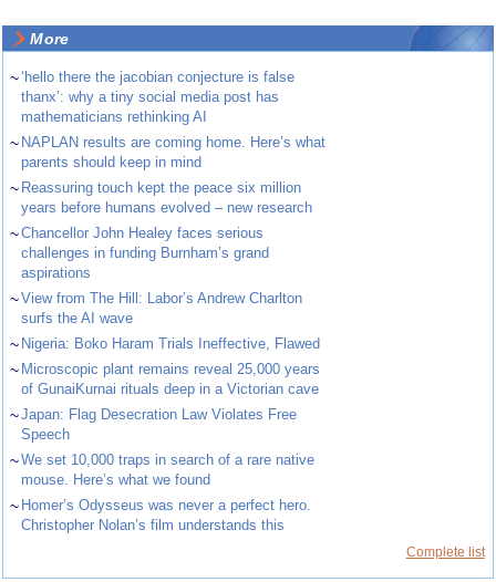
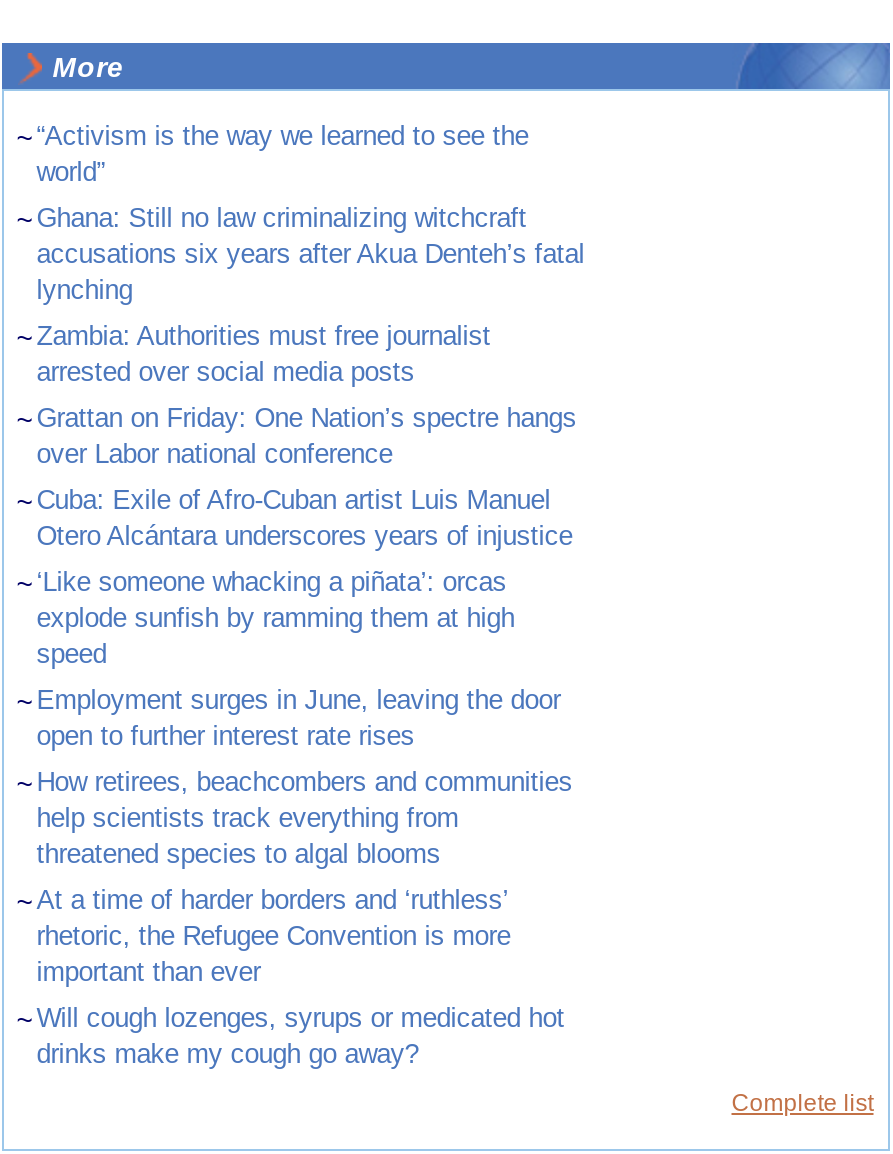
- ~ ‘hello there the jacobian conjecture is false
- thanx’: why a tiny social media post has
- mathematicians rethinking AI
- ~ NAPLAN results are coming home. Here’s what
- parents should keep in mind
- ~ Reassuring touch kept the peace six million
- years before humans evolved – new research
- ~ Chancellor John Healey faces serious
- challenges in funding Burnham’s grand
- aspirations
- ~ View from The Hill: Labor’s Andrew Charlton
- surfs the AI wave
- ~ Nigeria: Boko Haram Trials Ineffective, Flawed
- ~ Microscopic plant remains reveal 25,000 years
- of GunaiKurnai rituals deep in a Victorian cave
- ~ Japan: Flag Desecration Law Violates Free
- Speech
- ~ We set 10,000 traps in search of a rare native
- mouse. Here’s what we found
- ~ Homer’s Odysseus was never a perfect hero.
- Christopher Nolan’s film understands this
+ ~ “Activism is the way we learned to see the
+ world”
+ ~ Ghana: Still no law criminalizing witchcraft
+ accusations six years after Akua Denteh’s fatal
+ lynching
+ ~ Zambia: Authorities must free journalist
+ arrested over social media posts
+ ~ Grattan on Friday: One Nation’s spectre hangs
+ over Labor national conference
+ ~ Cuba: Exile of Afro-Cuban artist Luis Manuel
+ Otero Alcántara underscores years of injustice
+ ~ ‘Like someone whacking a piñata’: orcas
+ explode sunfish by ramming them at high
+ speed
+ ~ Employment surges in June, leaving the door
+ open to further interest rate rises
+ ~ How retirees, beachcombers and communities
+ help scientists track everything from
+ threatened species to algal blooms
+ ~ At a time of harder borders and ‘ruthless’
+ rhetoric, the Refugee Convention is more
+ important than ever
+ ~ Will cough lozenges, syrups or medicated hot
+ drinks make my cough go away?
